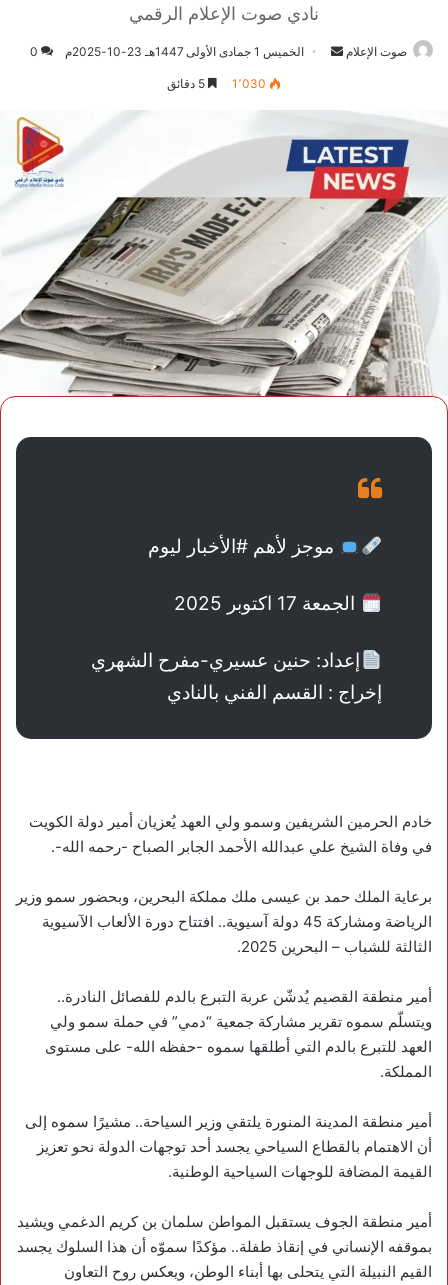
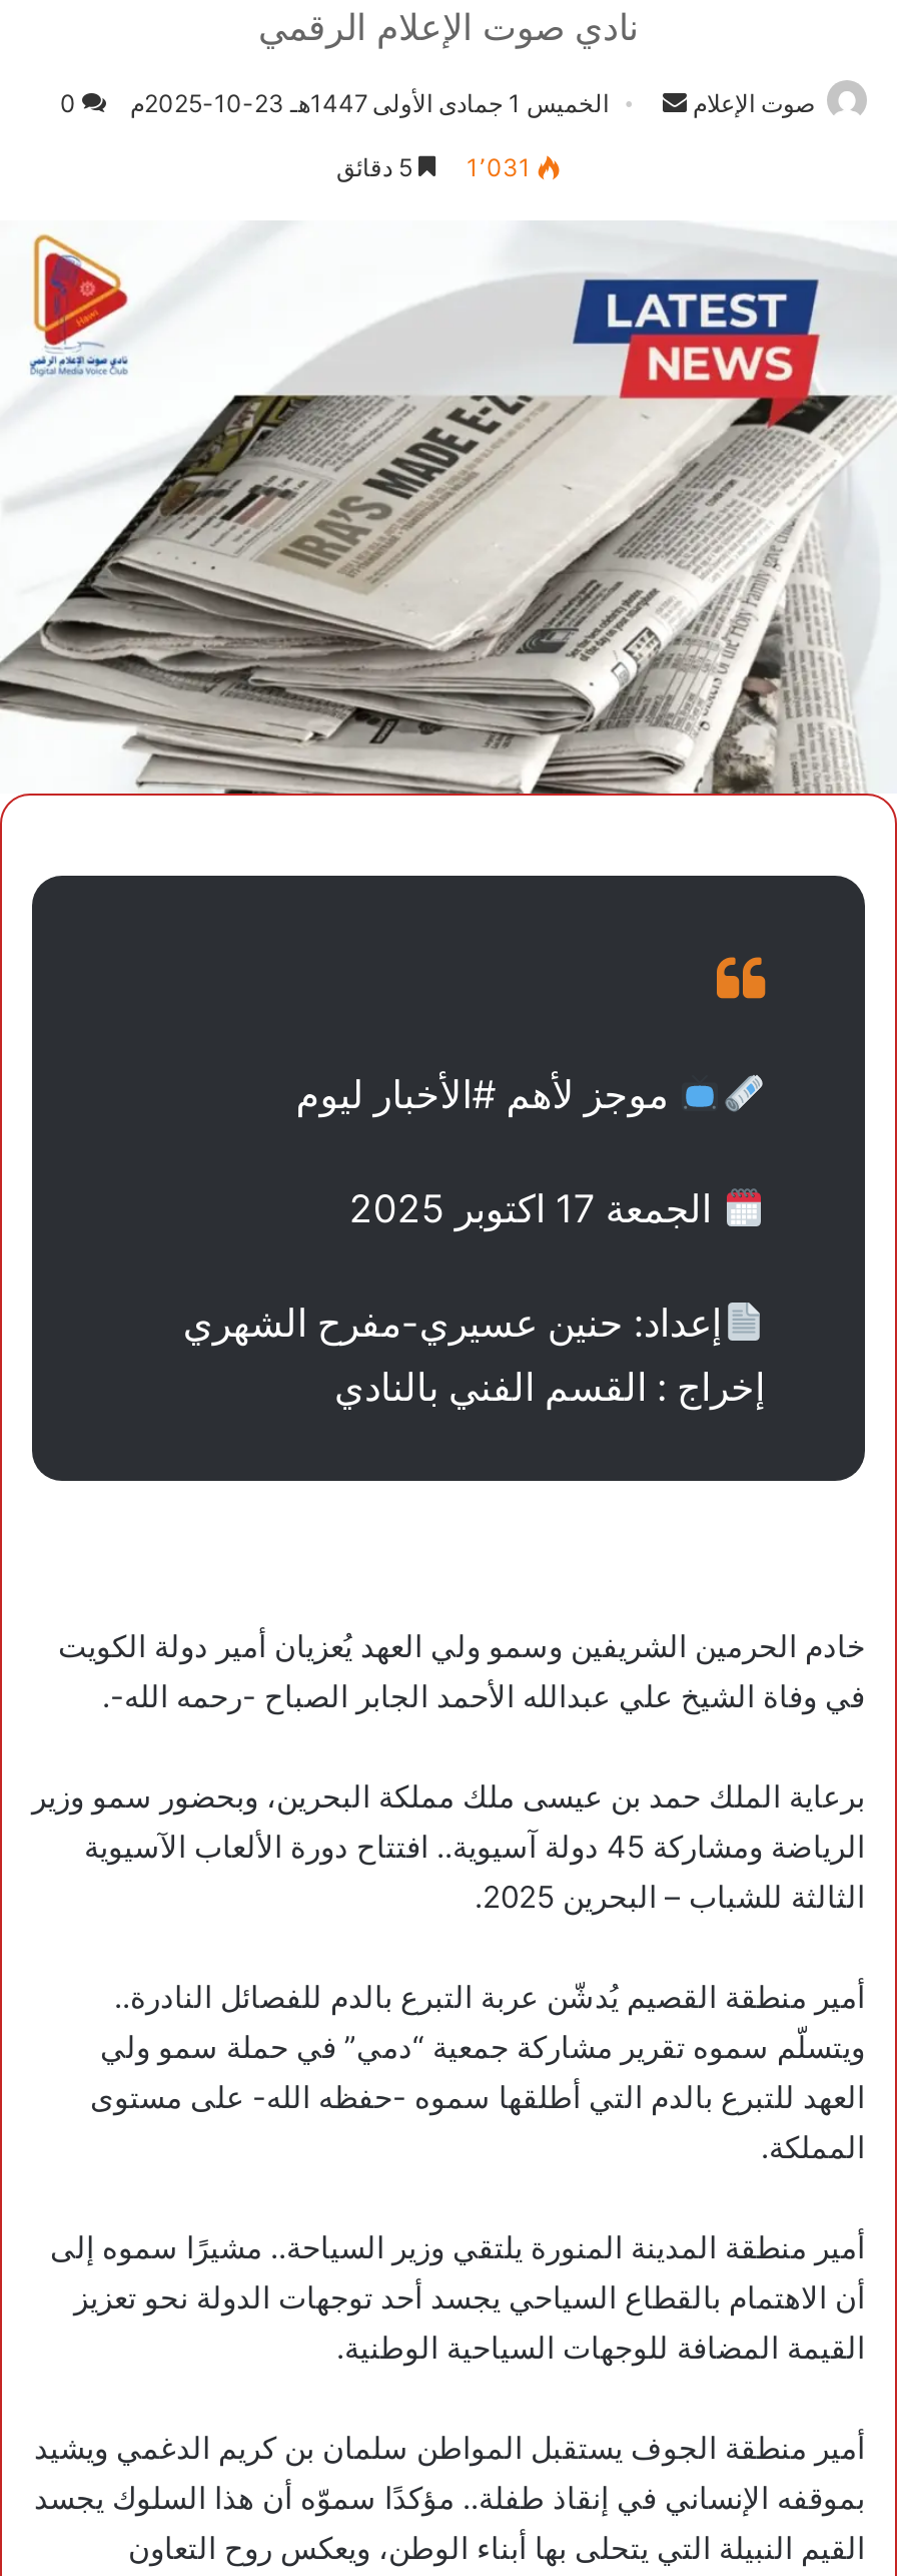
- 1٬030
+ 1٬031
